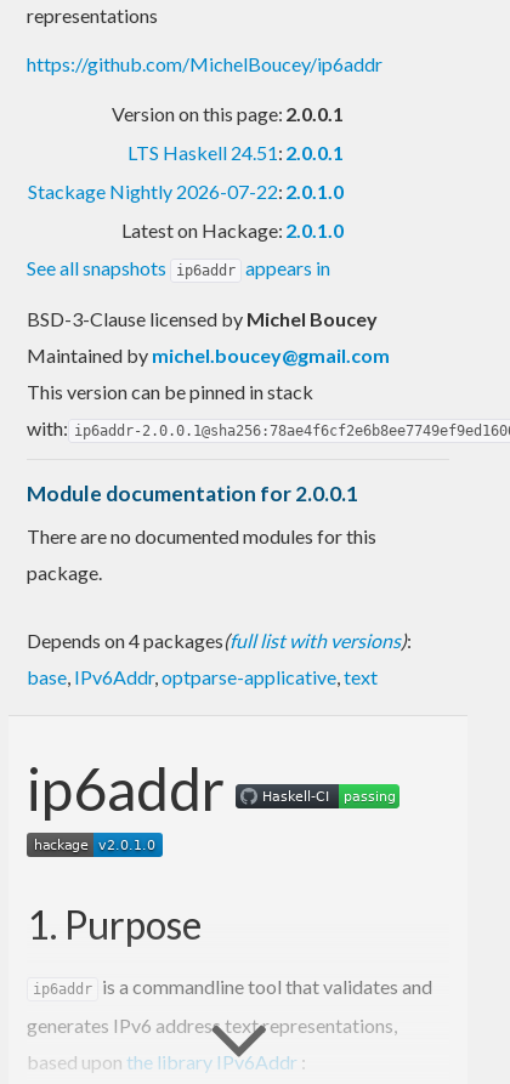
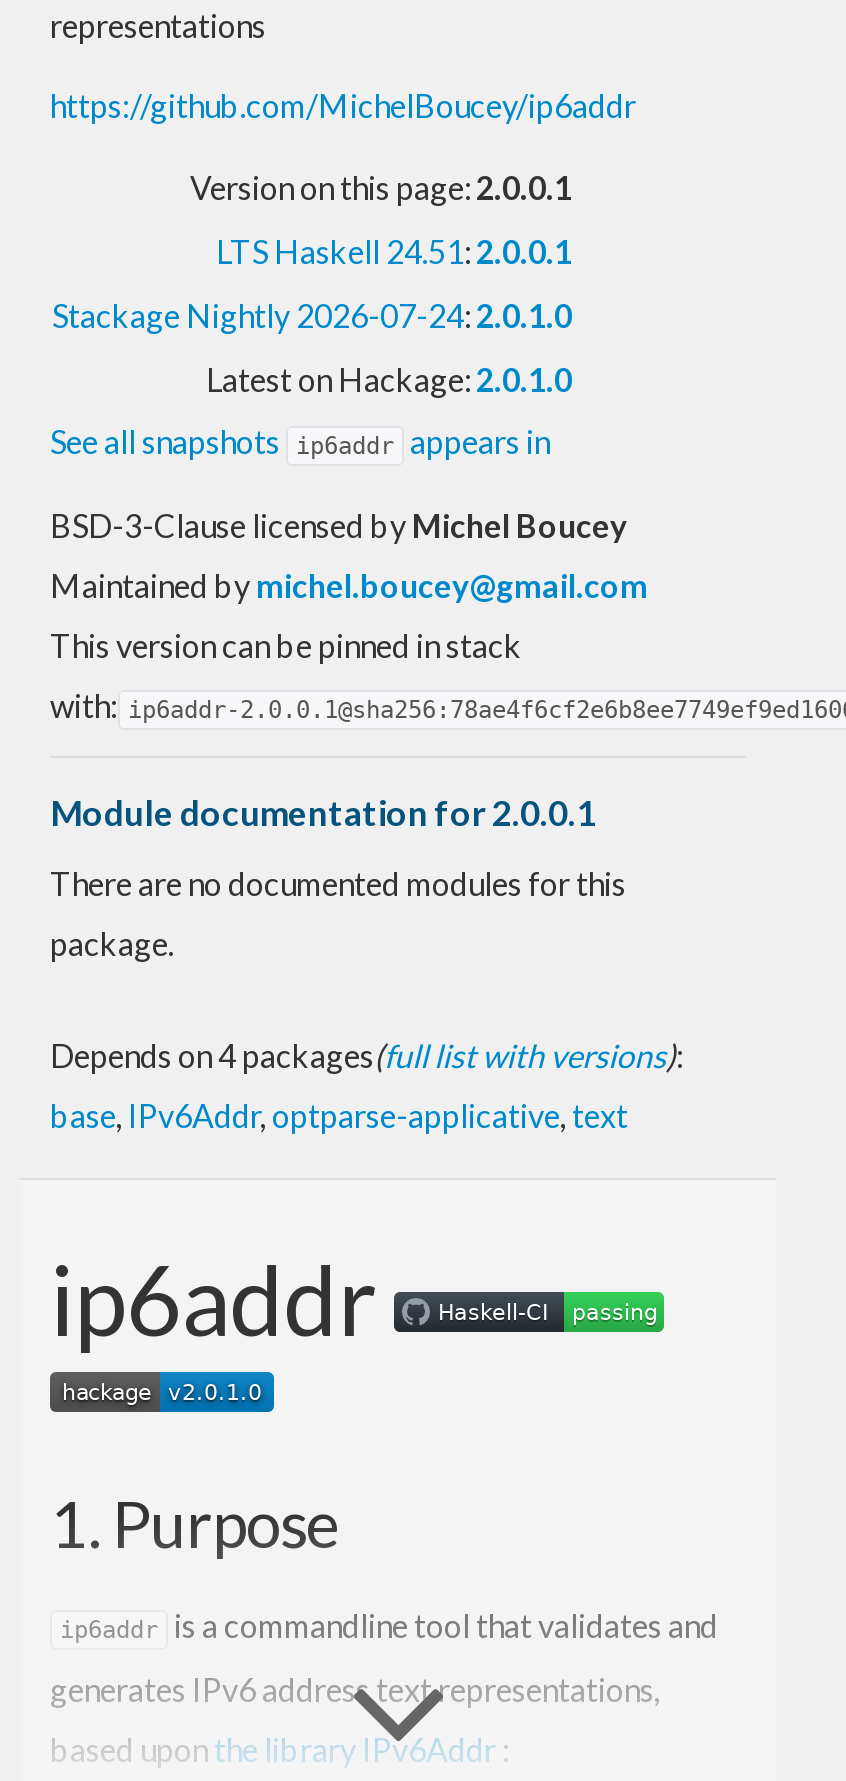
- Stackage Nightly 2026-07-22: 2.0.1.0
+ Stackage Nightly 2026-07-24: 2.0.1.0
